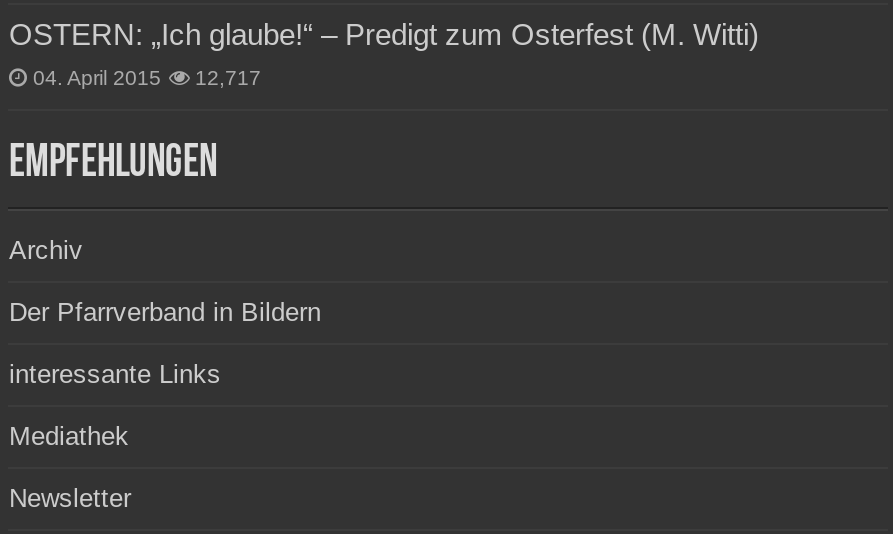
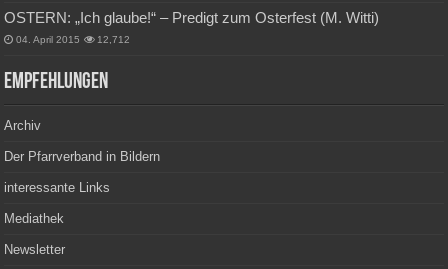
- 04. April 2015 12,717
+ 04. April 2015 12,712
